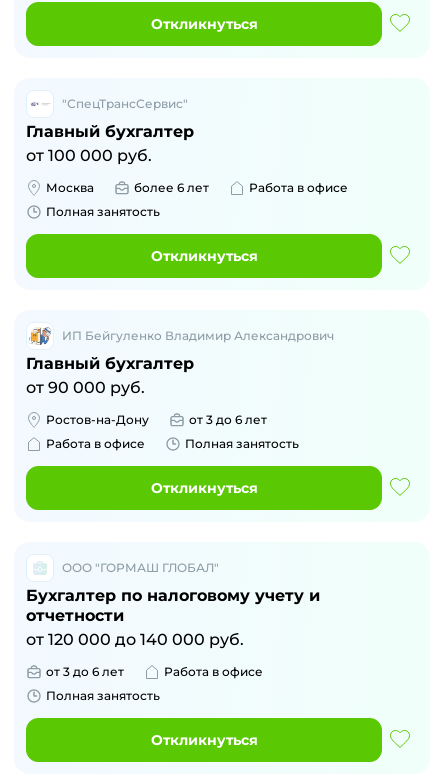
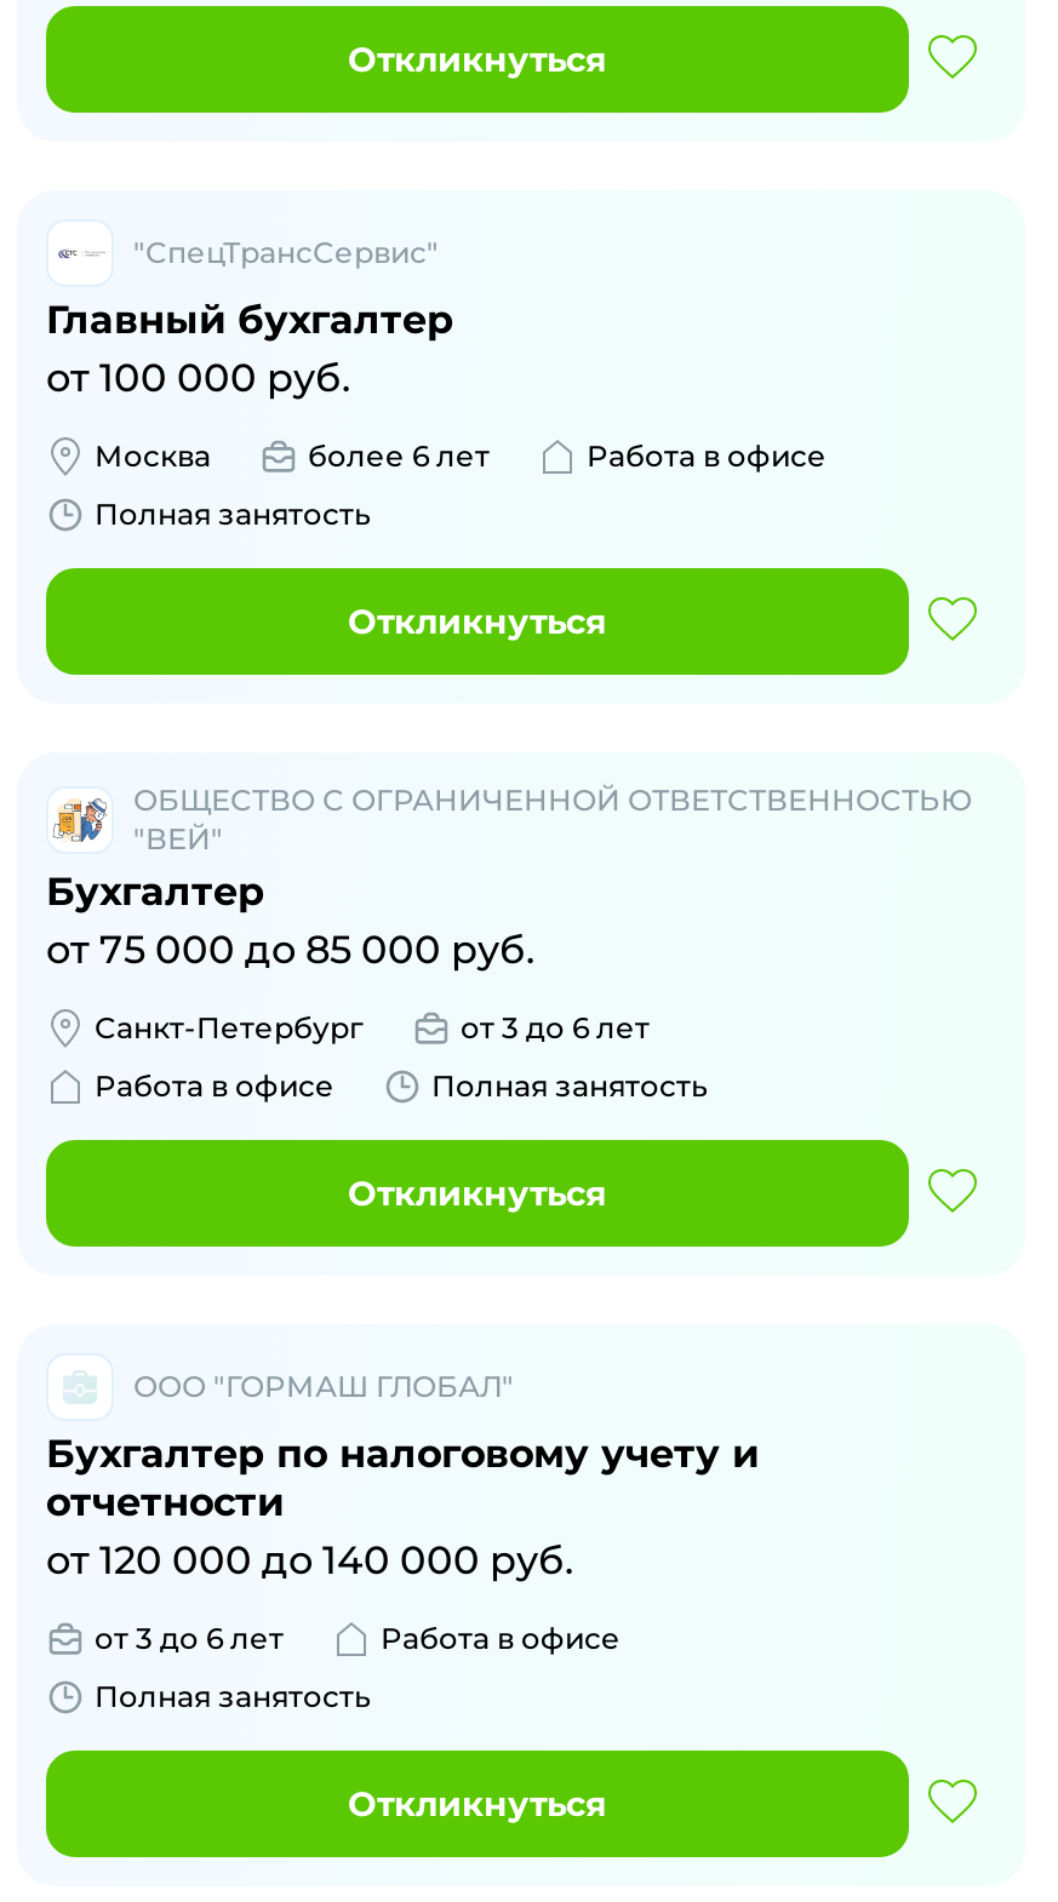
- ИП Бейгуленко Владимир Александрович
- Главный бухгалтер
- от 90 000 руб.
- Ростов-на-Дону
+ ОБЩЕСТВО С ОГРАНИЧЕННОЙ ОТВЕТСТВЕННОСТЬЮ
+ "ВЕЙ"
+ Бухгалтер
+ от 75 000 до 85 000 руб.
+ Санкт-Петербург
